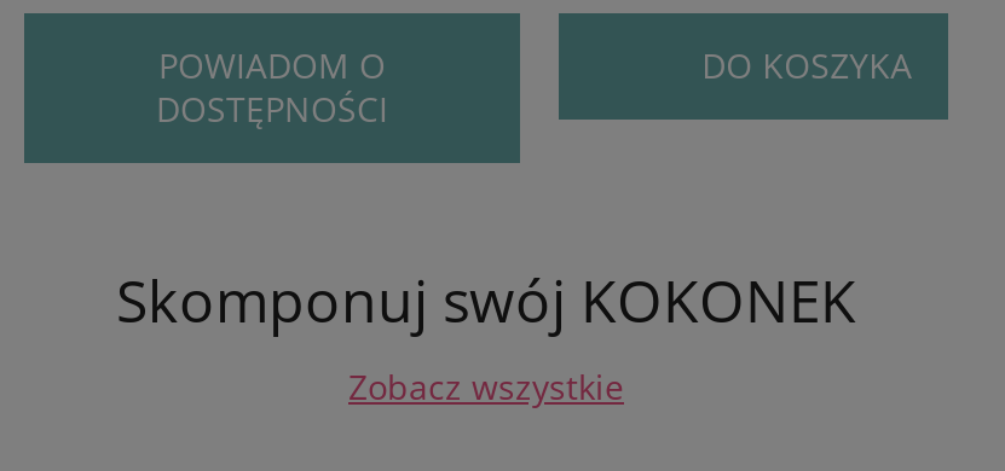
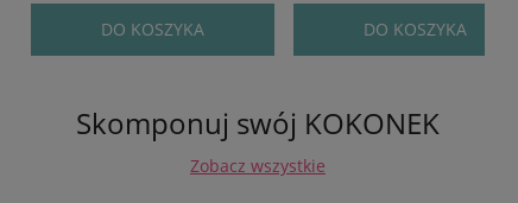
- POWIADOM O
- DOSTĘPNOŚCI
+ DO KOSZYKA
